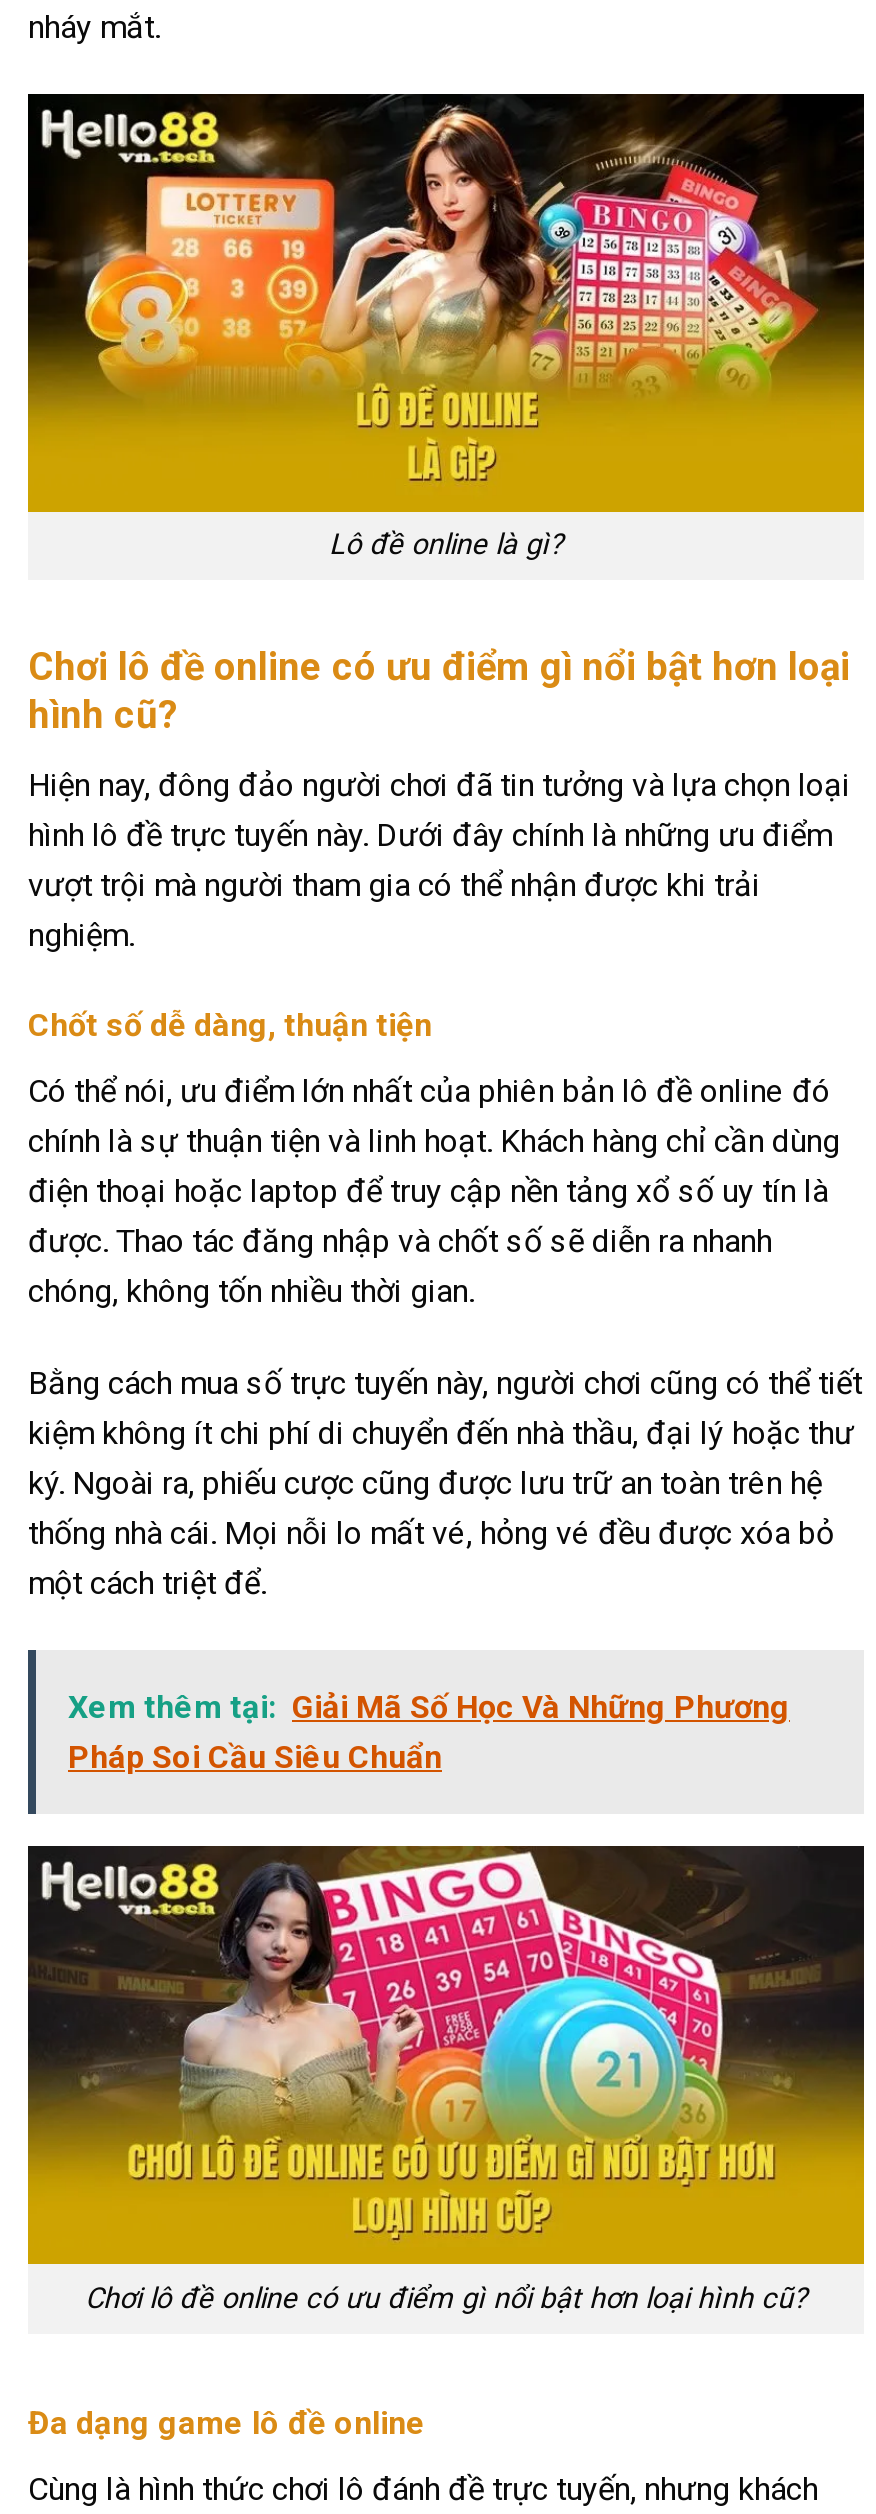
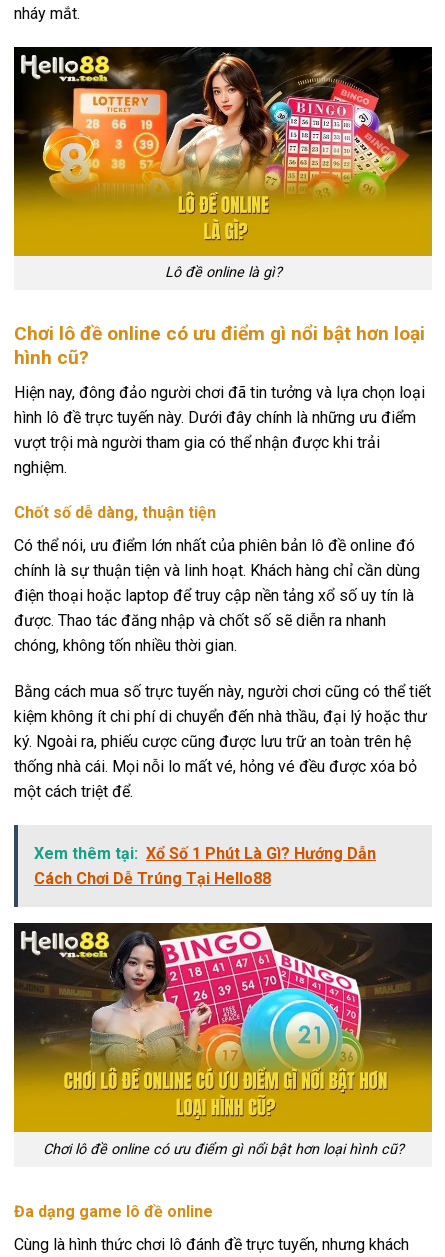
- Xem thêm tại: Giải Mã Số Học Và Những Phương
- Pháp Soi Cầu Siêu Chuẩn
+ Xem thêm tại: Xổ Số 1 Phút Là Gì? Hướng Dẫn
+ Cách Chơi Dễ Trúng Tại Hello88
